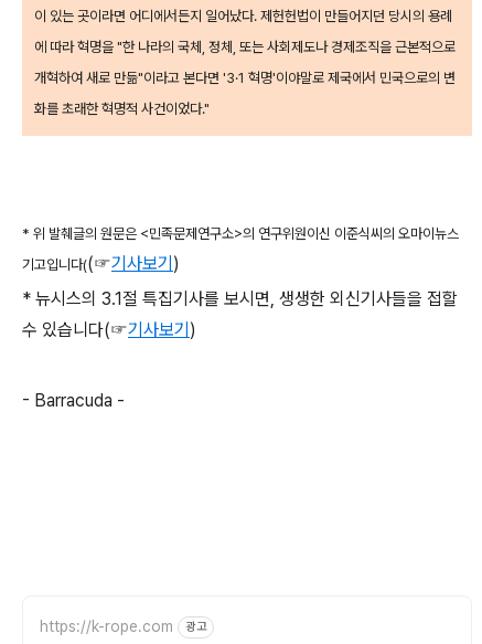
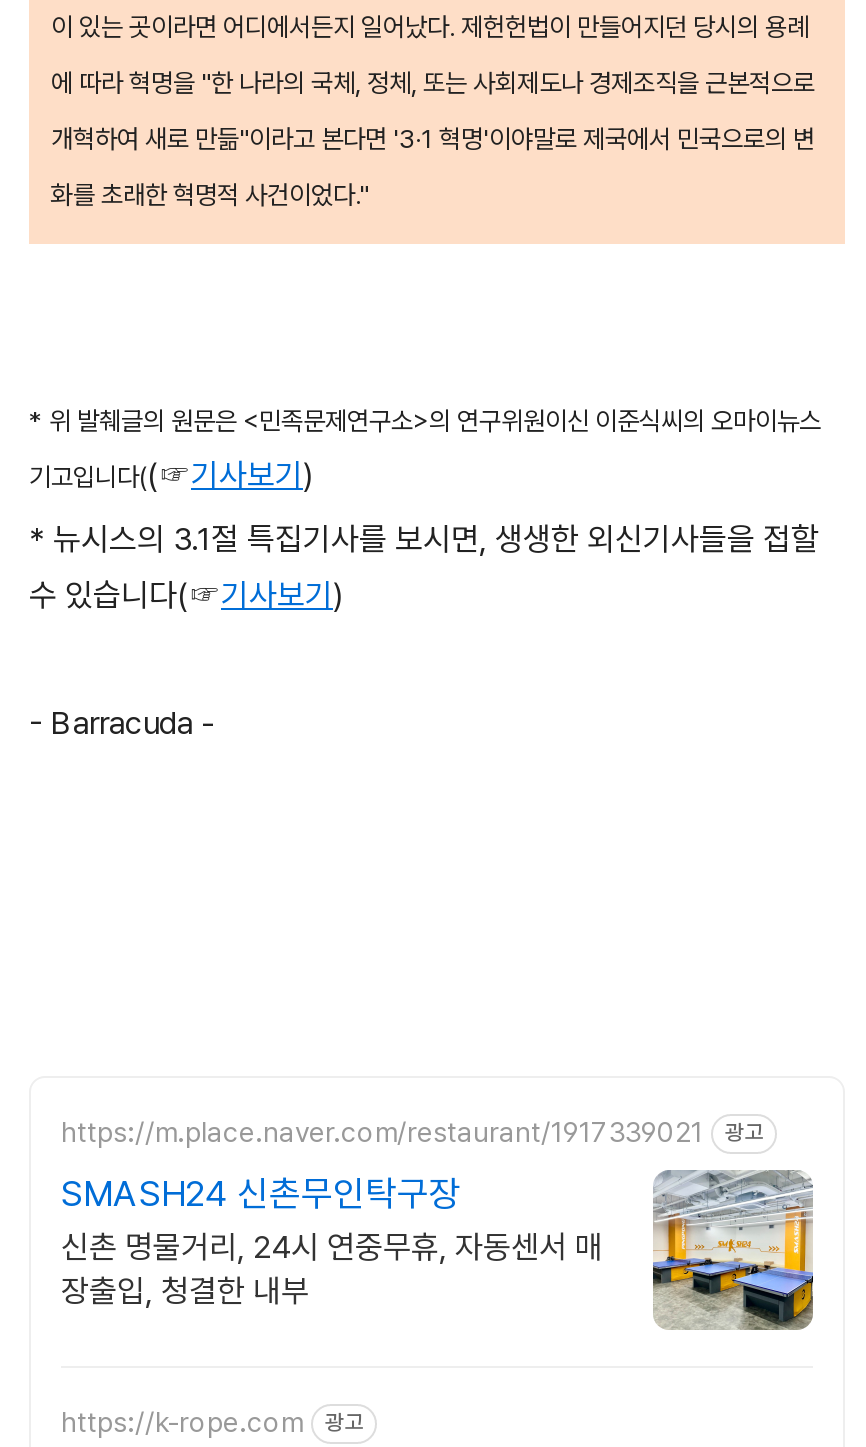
+ [image]
+ https://m.place.naver.com/restaurant/1917339021
+ 광고
+ SMASH24 신촌무인탁구장
+ 신촌 명물거리, 24시 연중무휴, 자동센서 매
+ 장출입, 청결한 내부
